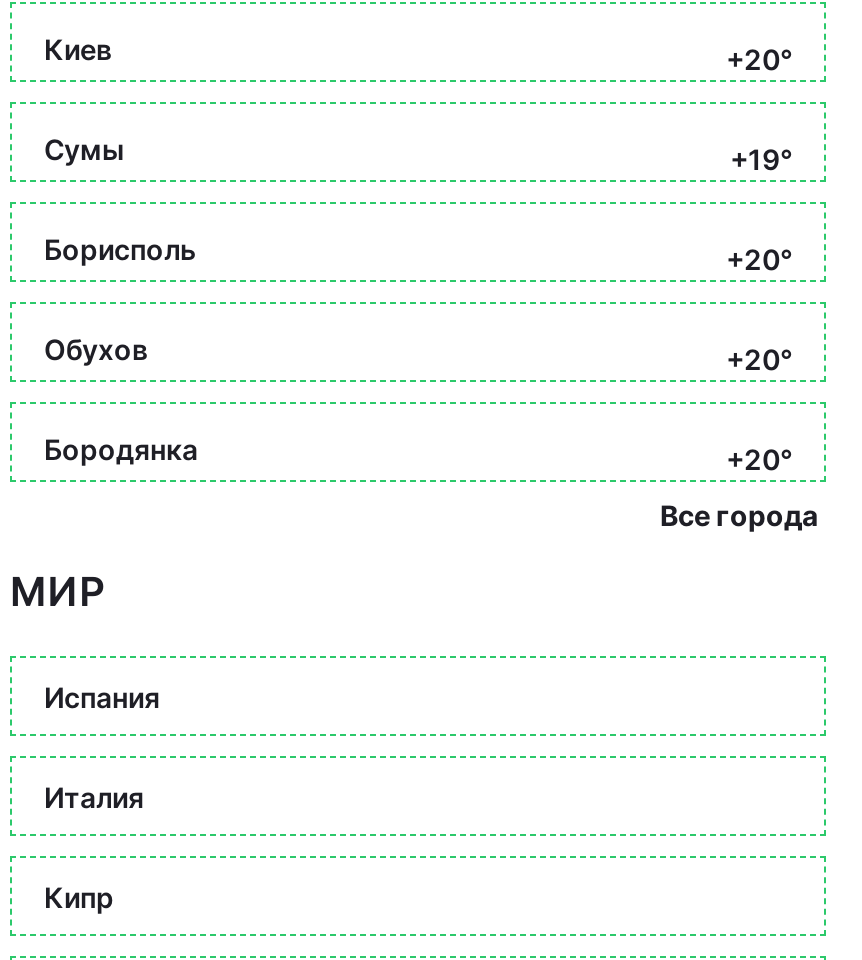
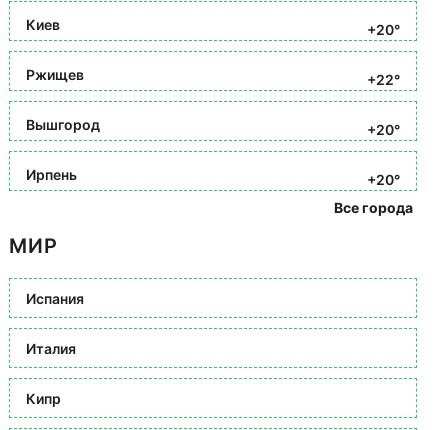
- Сумы
- +19°
+ Ржищев
+ +22°

- Борисполь
+ Вышгород

- Обухов
- +20°
- Бородянка
+ Ирпень
